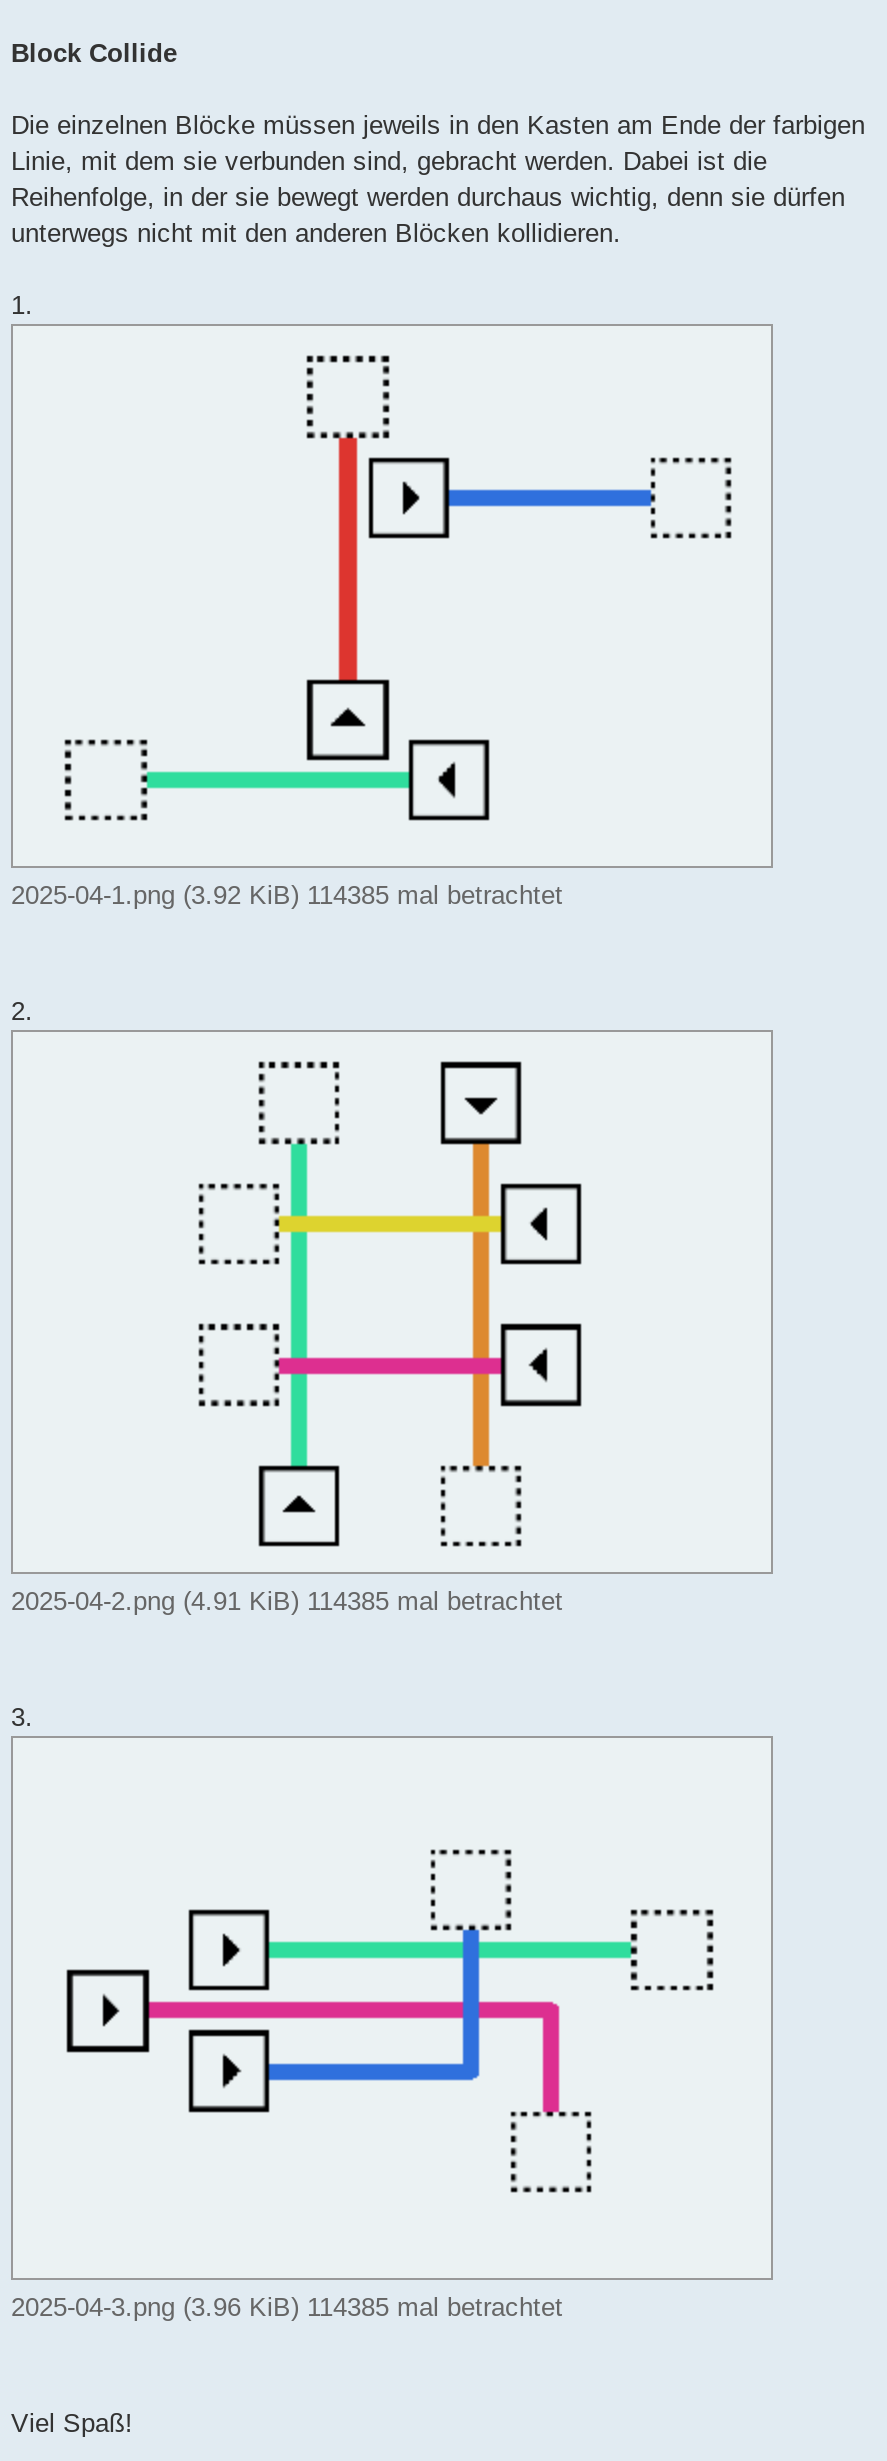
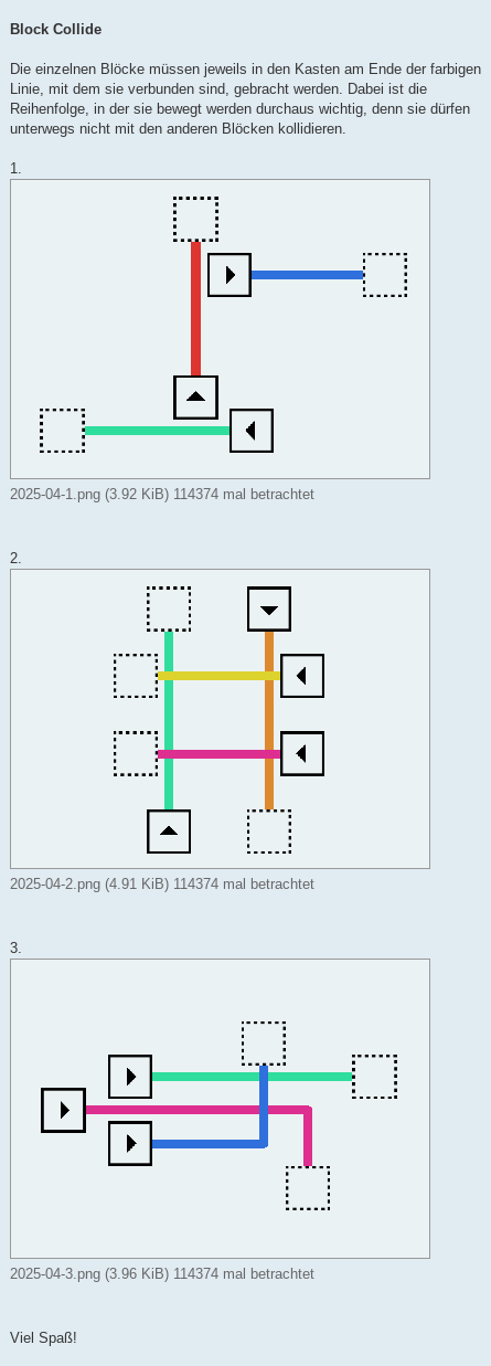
- 2025-04-1.png (3.92 KiB) 114385 mal betrachtet
+ 2025-04-1.png (3.92 KiB) 114374 mal betrachtet

- 2025-04-2.png (4.91 KiB) 114385 mal betrachtet
+ 2025-04-2.png (4.91 KiB) 114374 mal betrachtet

- 2025-04-3.png (3.96 KiB) 114385 mal betrachtet
+ 2025-04-3.png (3.96 KiB) 114374 mal betrachtet
